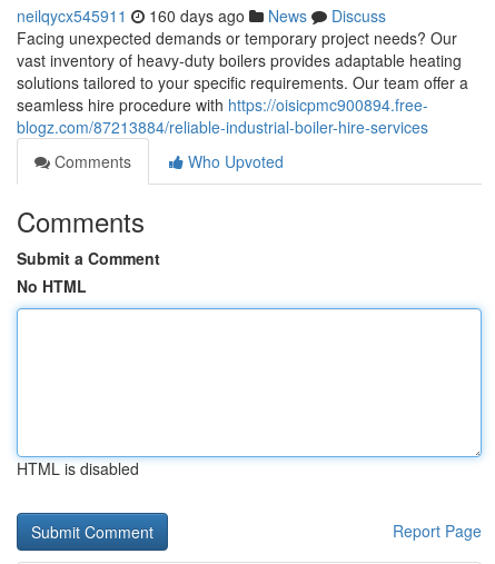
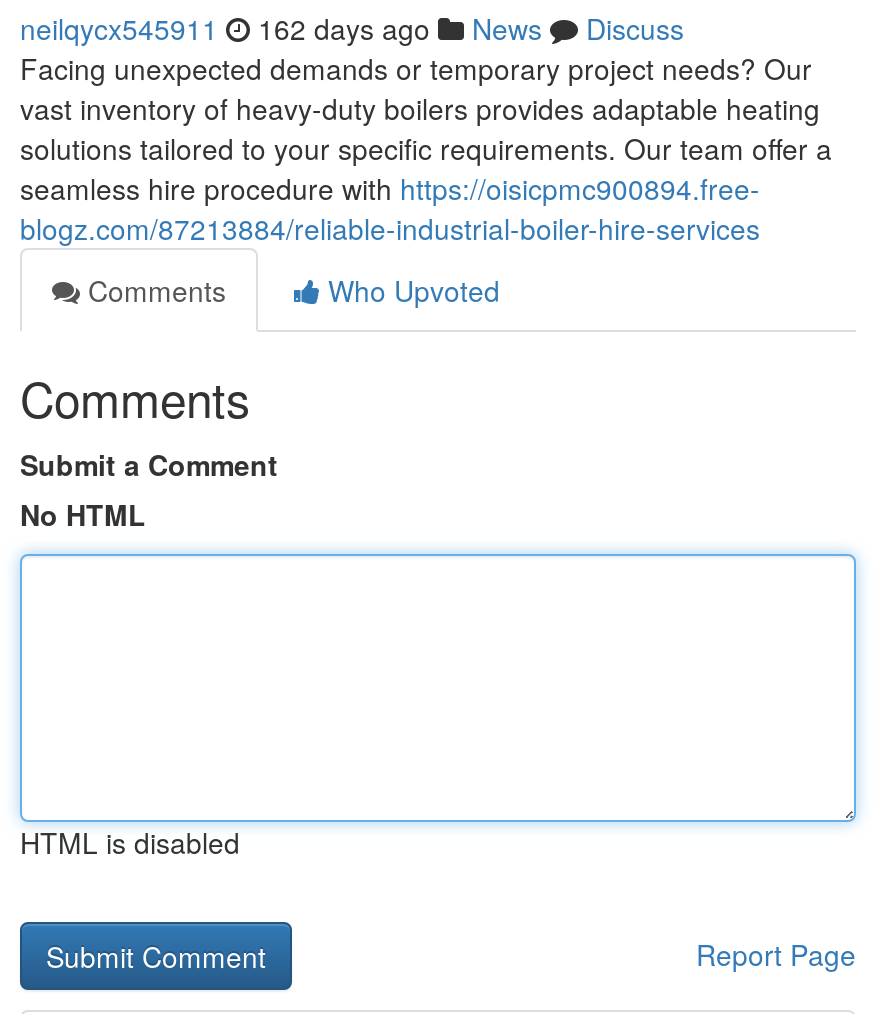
- neilqycx545911 160 days ago News Discuss
+ neilqycx545911 162 days ago News Discuss
